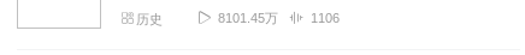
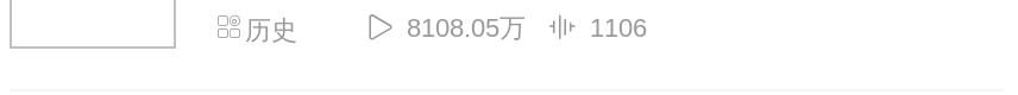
- 8101.45万
+ 8108.05万
